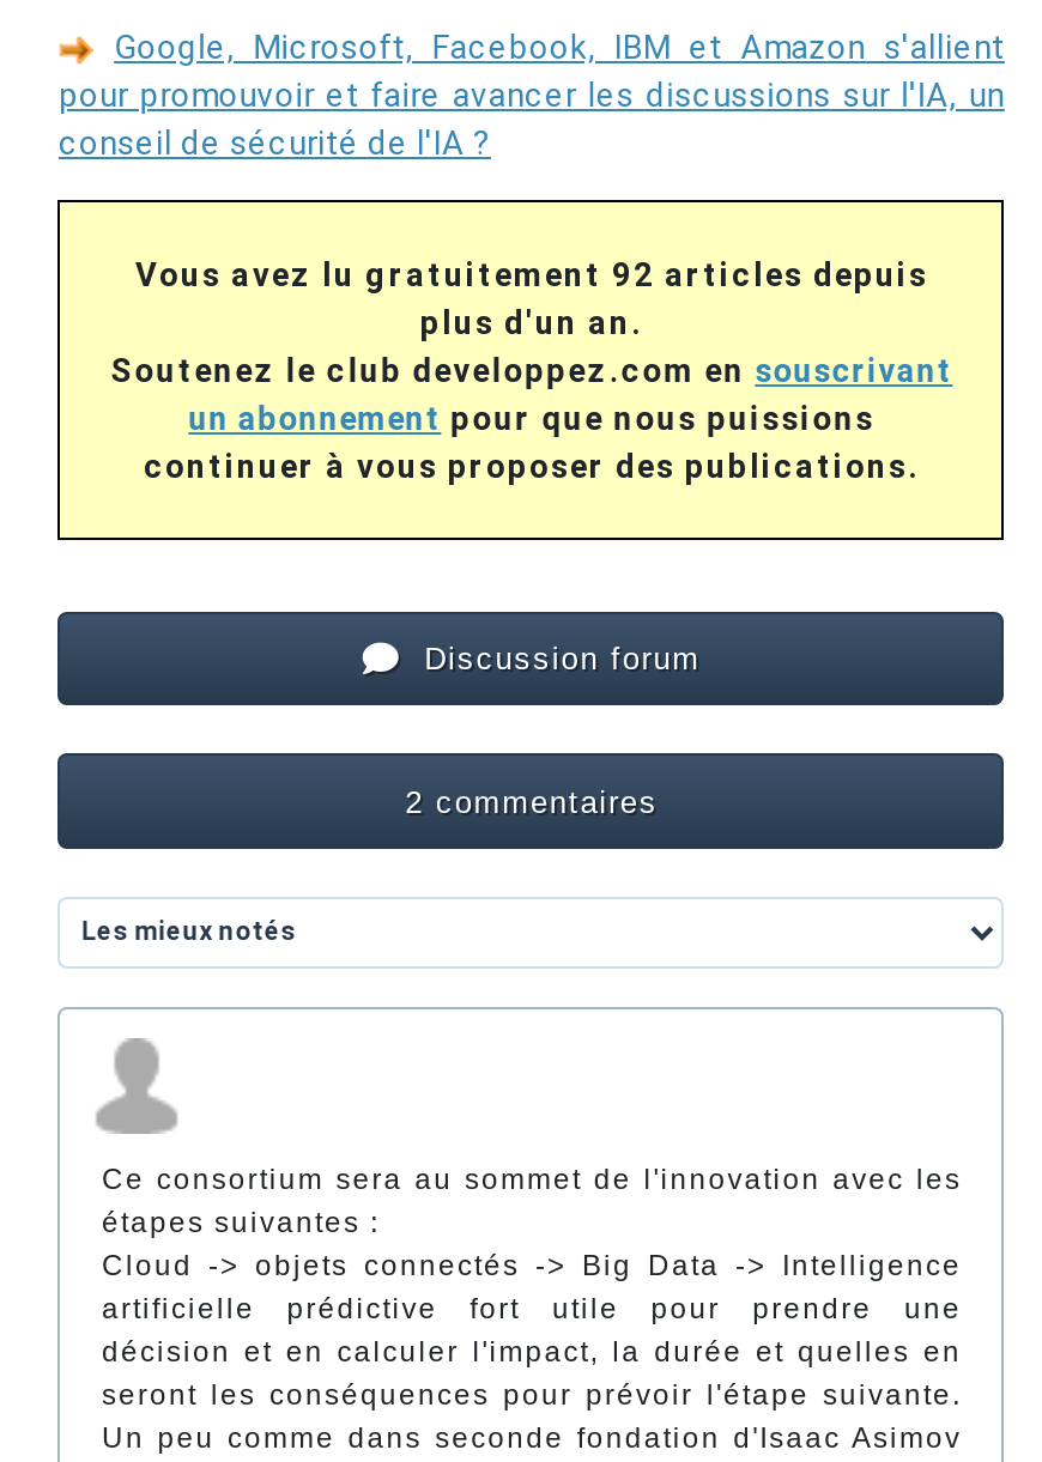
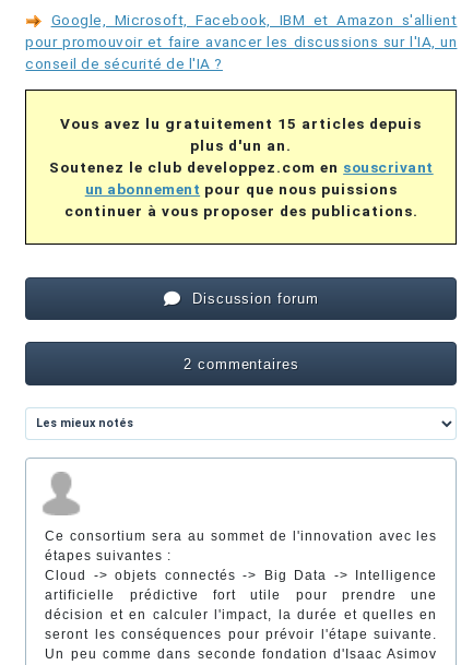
- Vous avez lu gratuitement 92 articles depuis
+ Vous avez lu gratuitement 15 articles depuis
